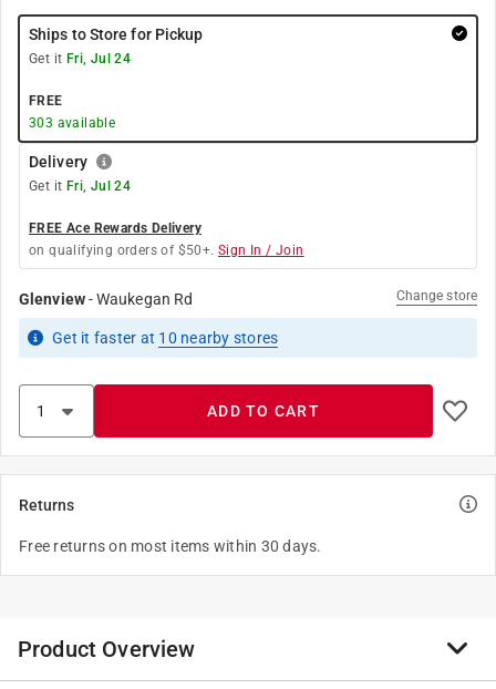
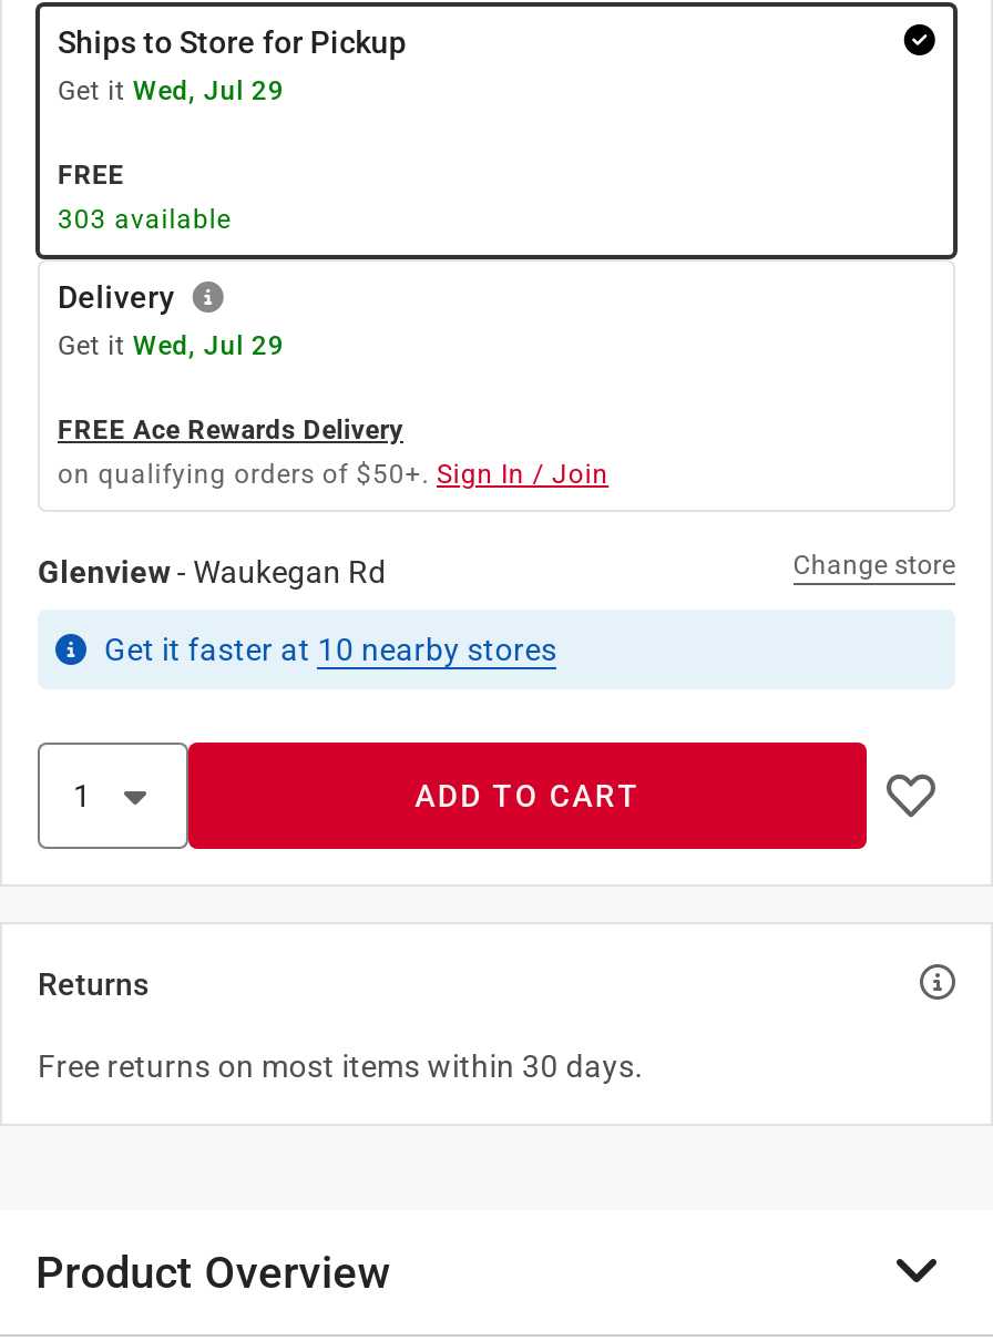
- Get it Fri, Jul 24
+ Get it Wed, Jul 29

- Get it Fri, Jul 24
+ Get it Wed, Jul 29
